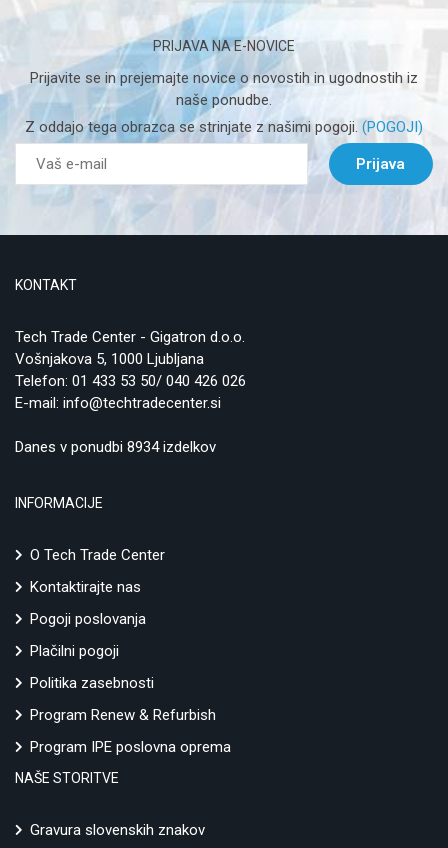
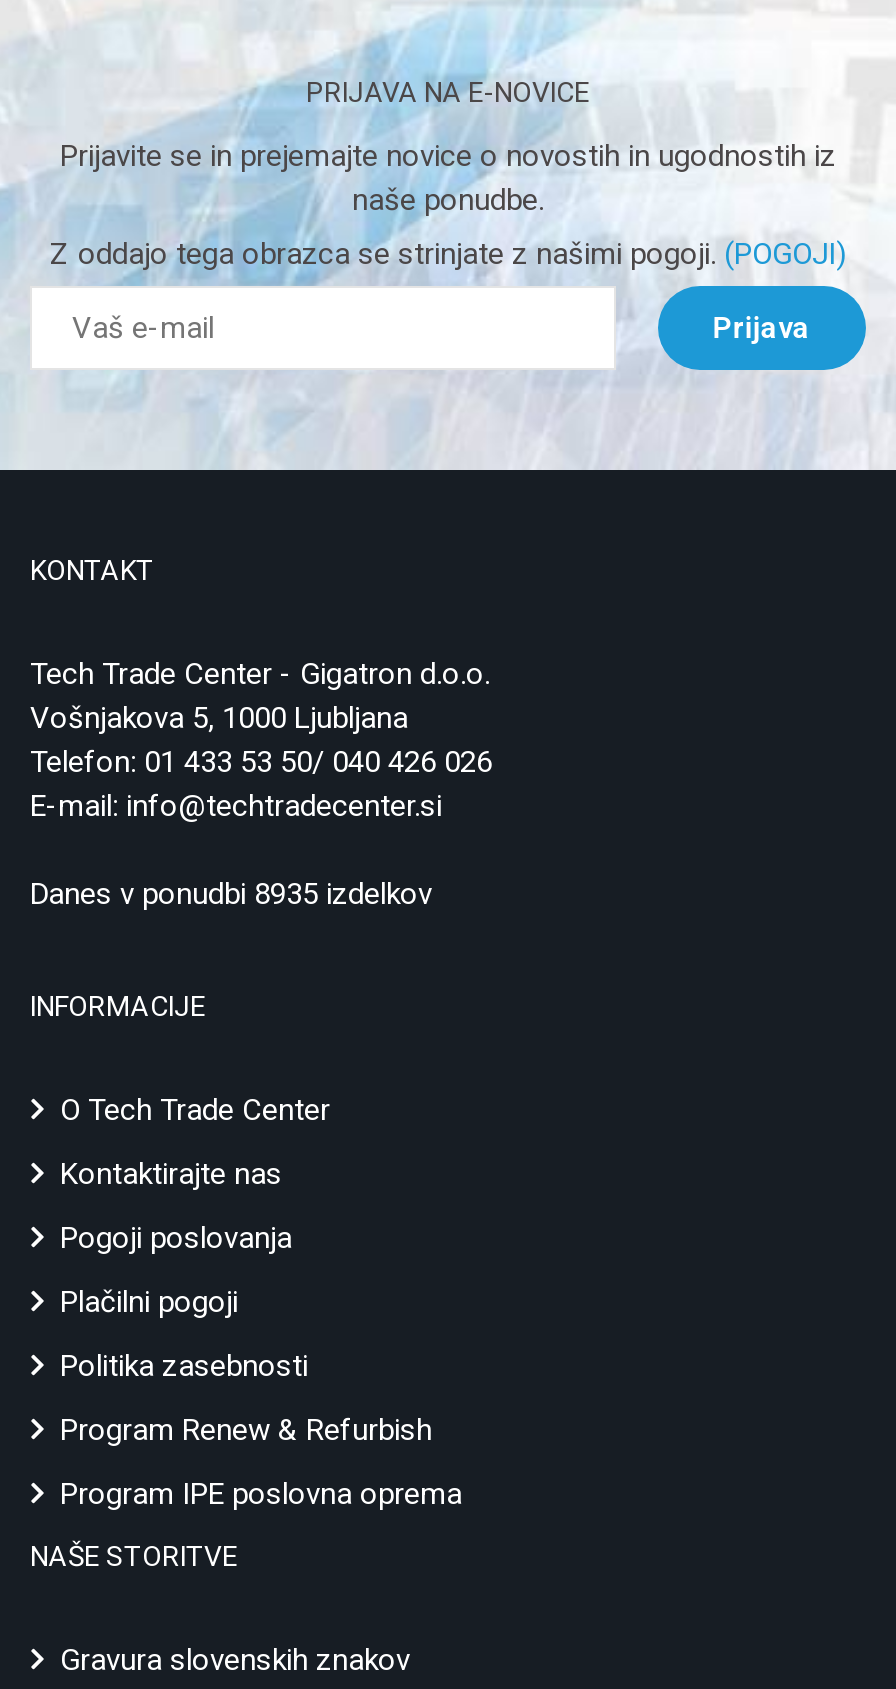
- Danes v ponudbi 8934 izdelkov
+ Danes v ponudbi 8935 izdelkov
